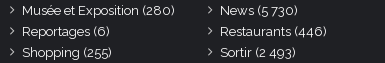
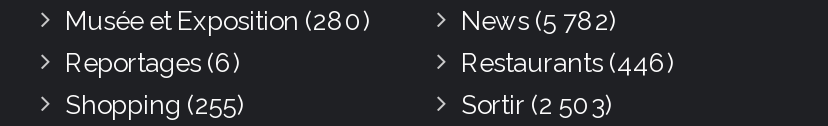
- News (5 730)
+ News (5 782)

- Sortir (2 493)
+ Sortir (2 503)
